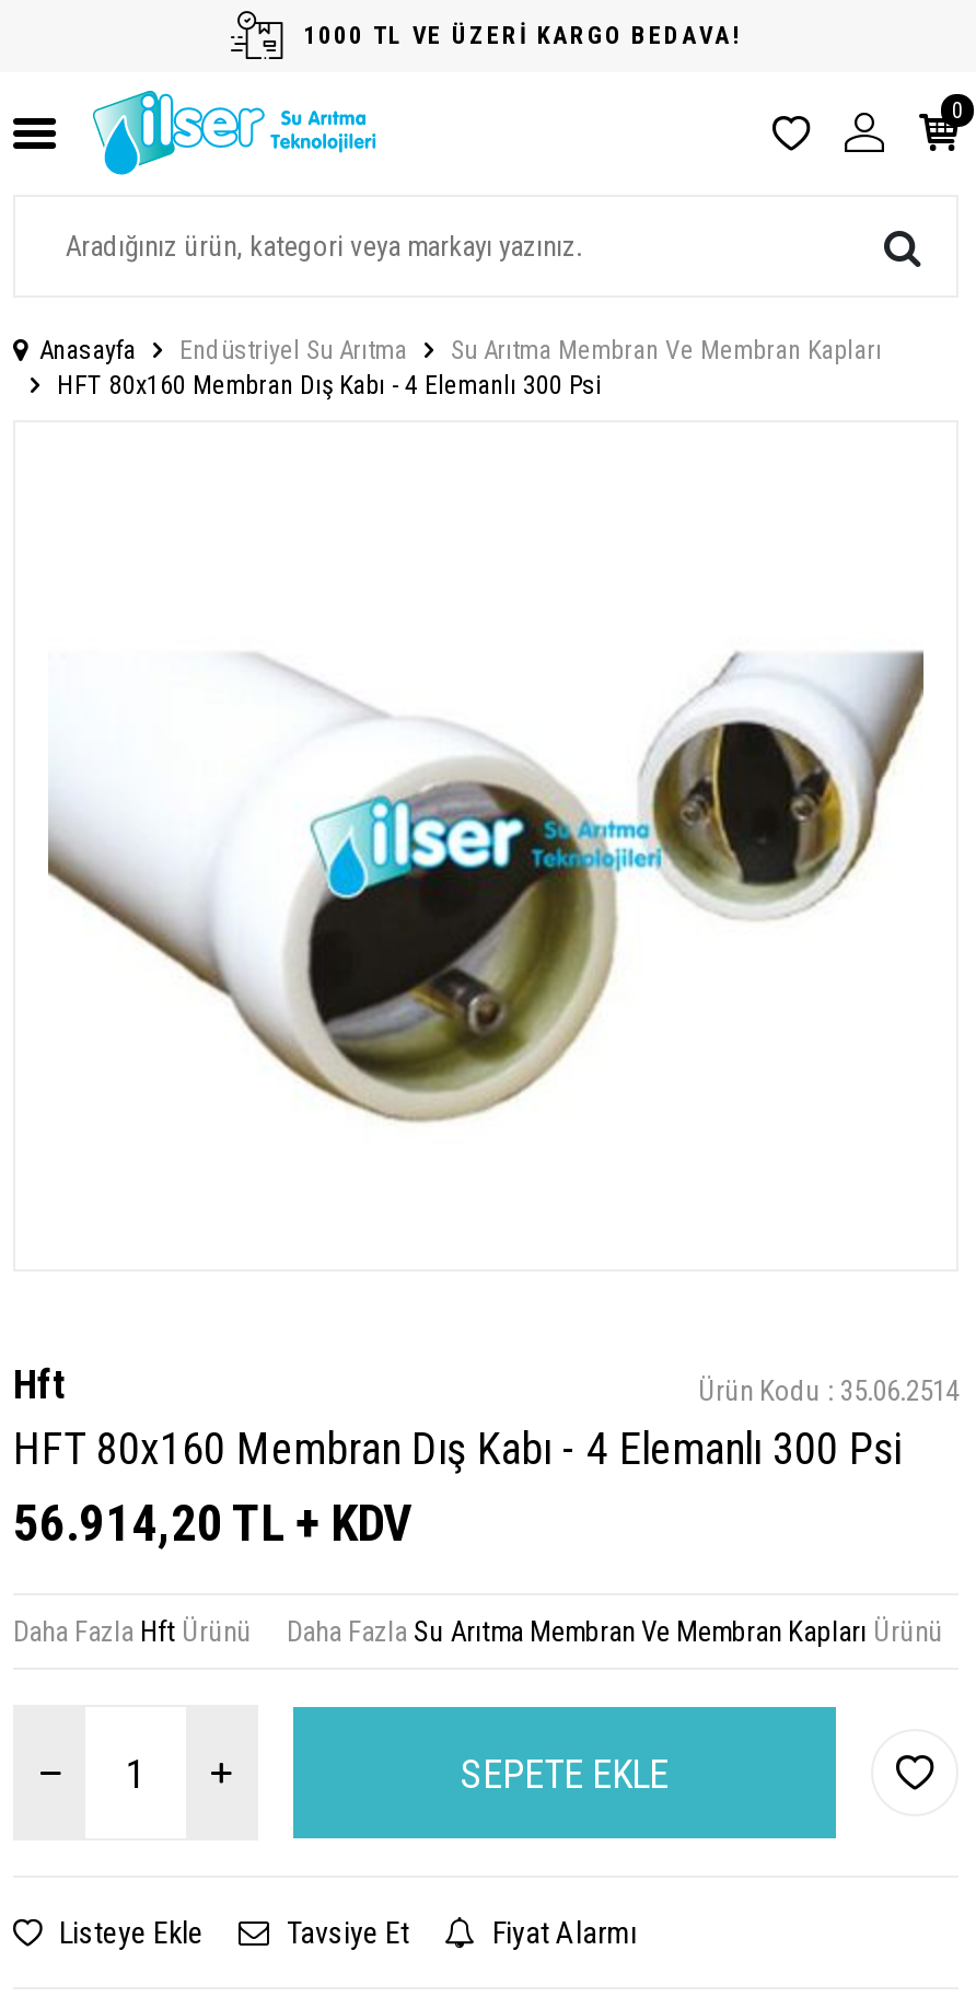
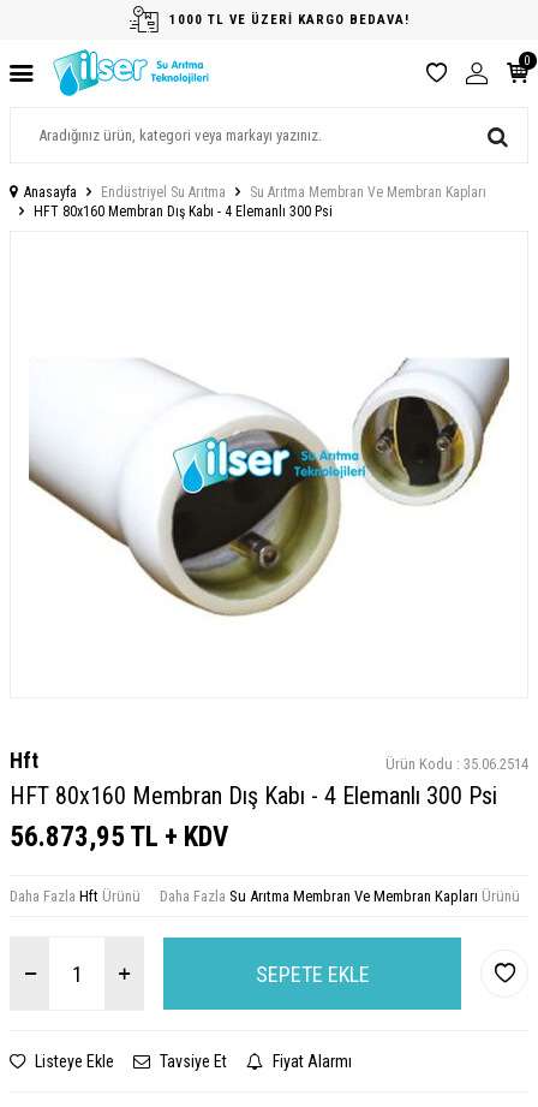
- 56.914,20 TL + KDV
+ 56.873,95 TL + KDV
